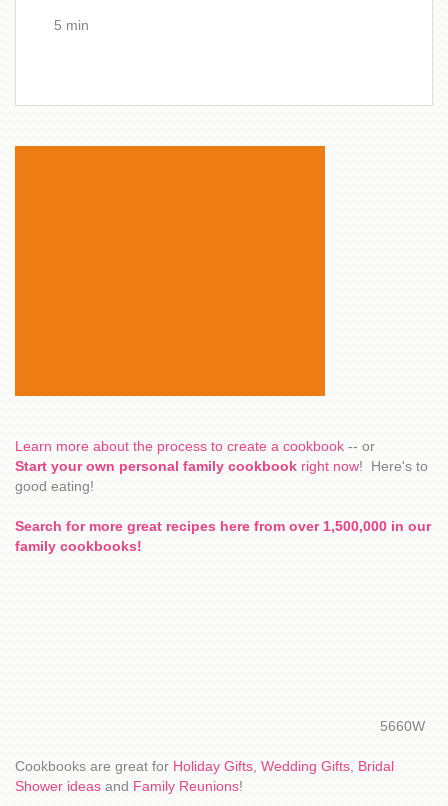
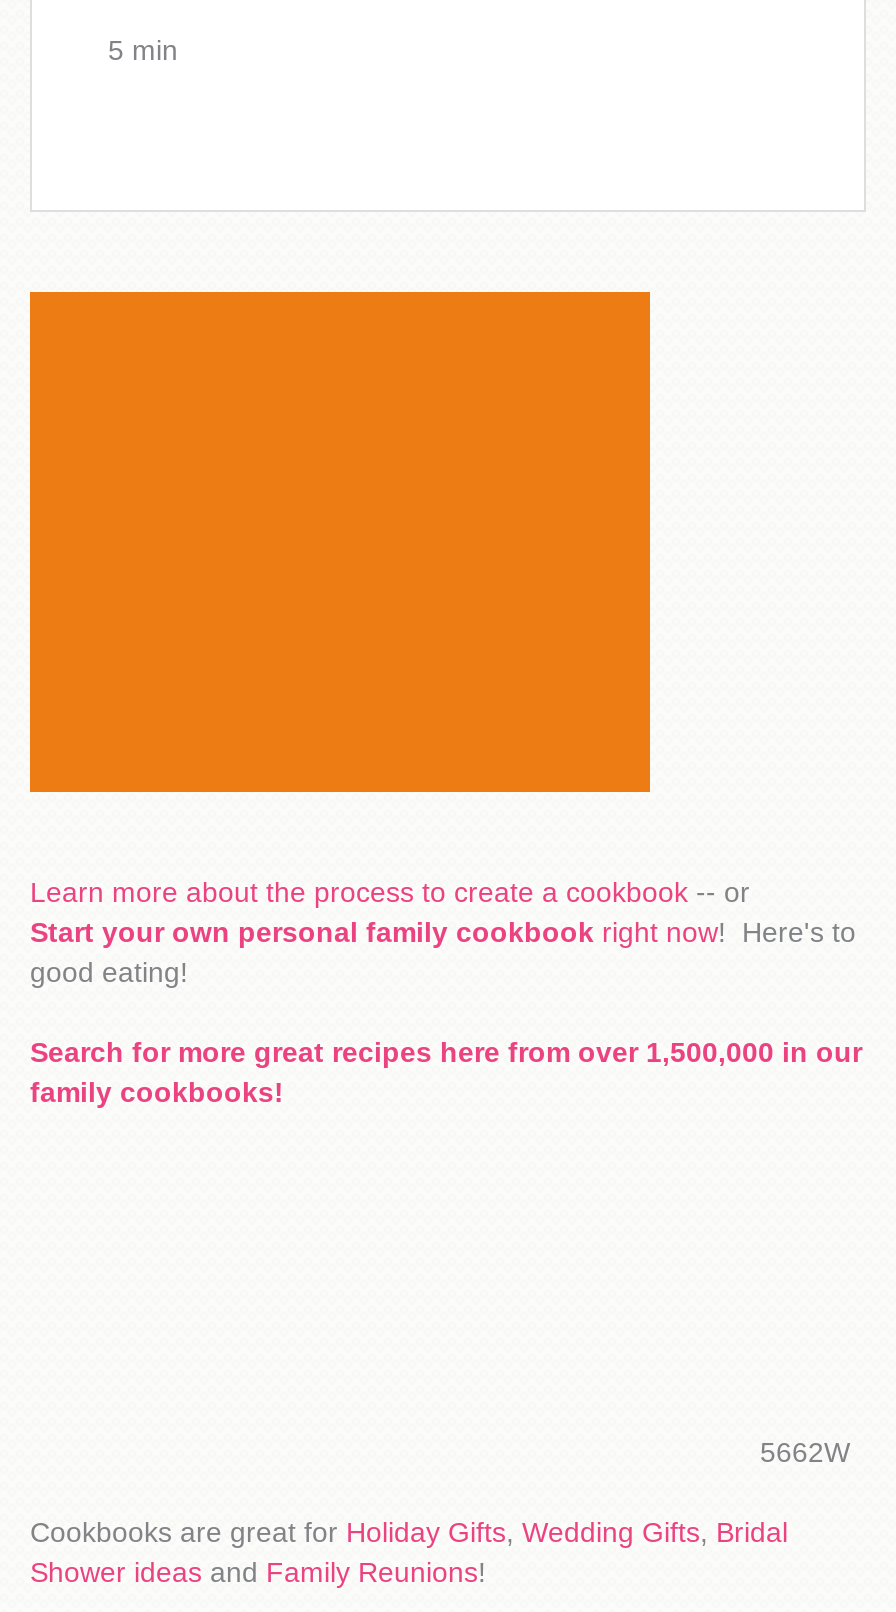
- 5660W
+ 5662W
